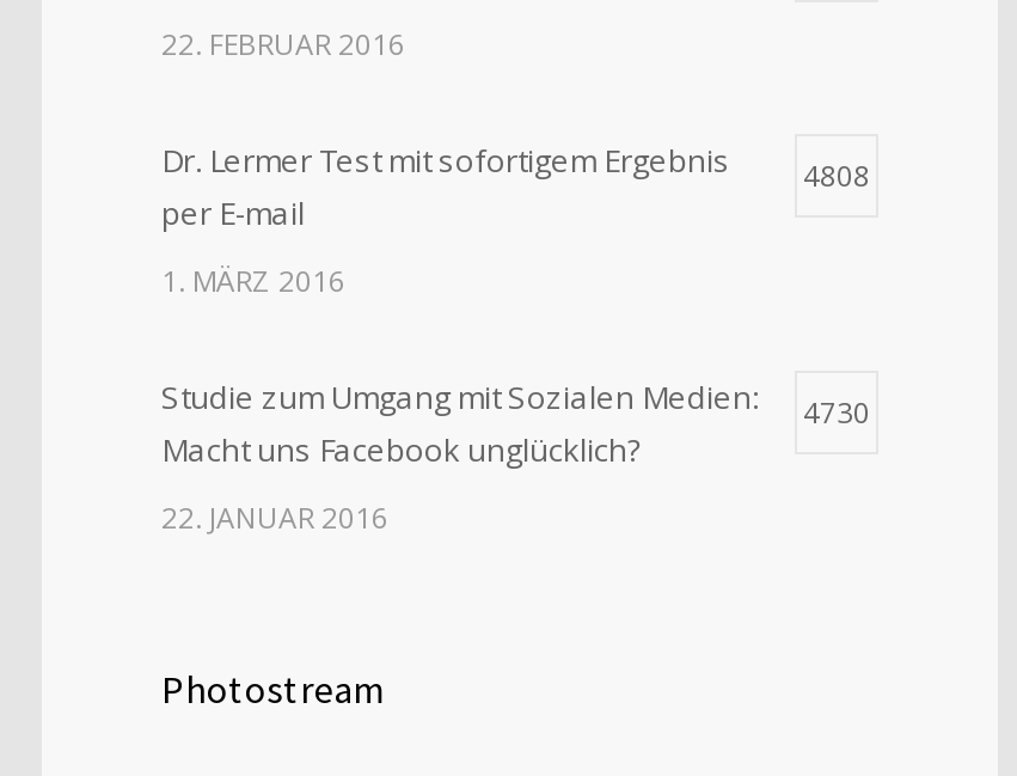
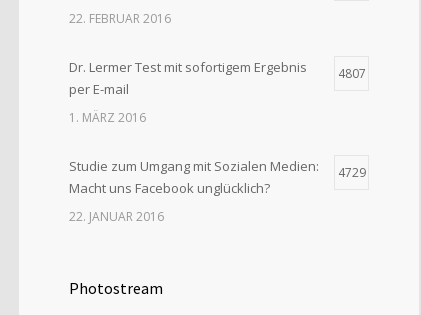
- Dr. Lermer Test mit sofortigem Ergebnis 4808
+ Dr. Lermer Test mit sofortigem Ergebnis 4807

- Studie zum Umgang mit Sozialen Medien: 4730
+ Studie zum Umgang mit Sozialen Medien: 4729
